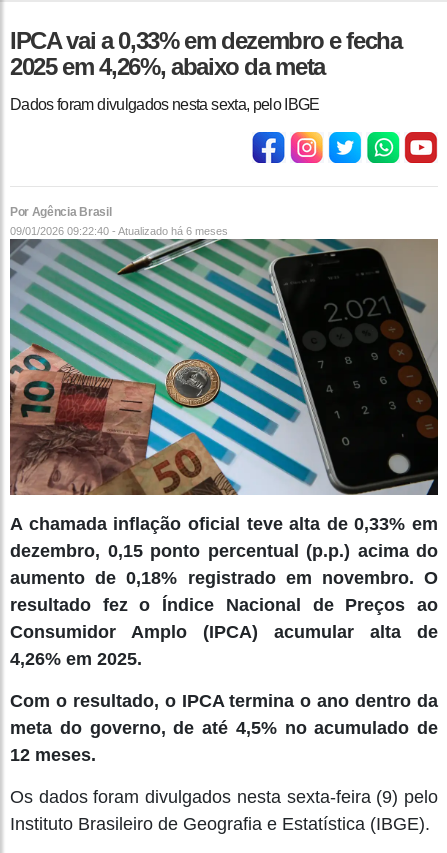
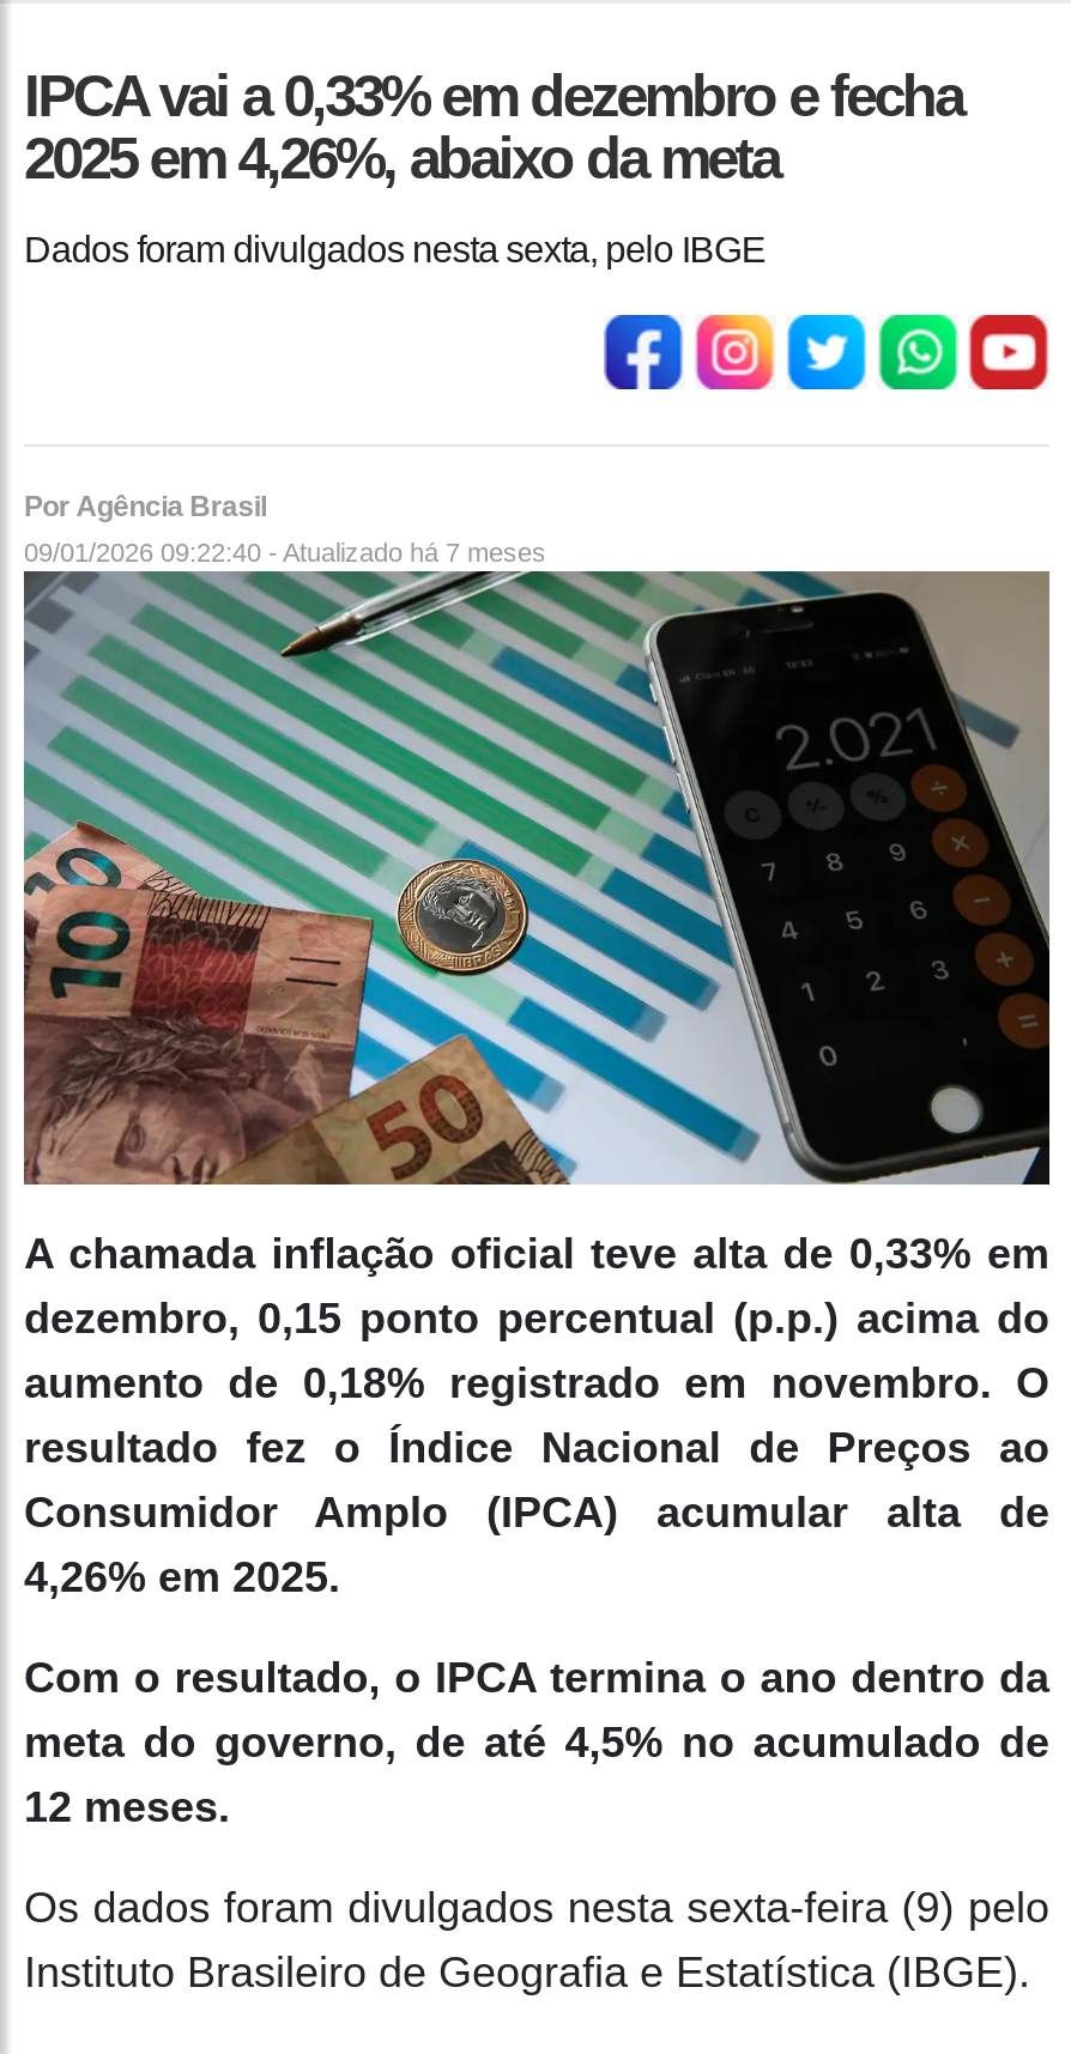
- 09/01/2026 09:22:40 - Atualizado há 6 meses
+ 09/01/2026 09:22:40 - Atualizado há 7 meses
